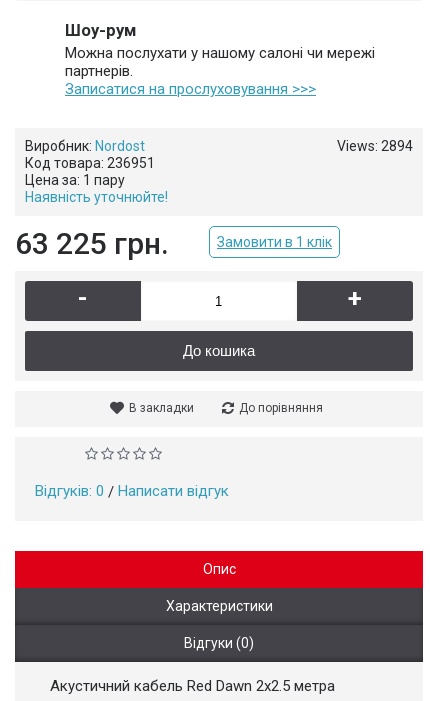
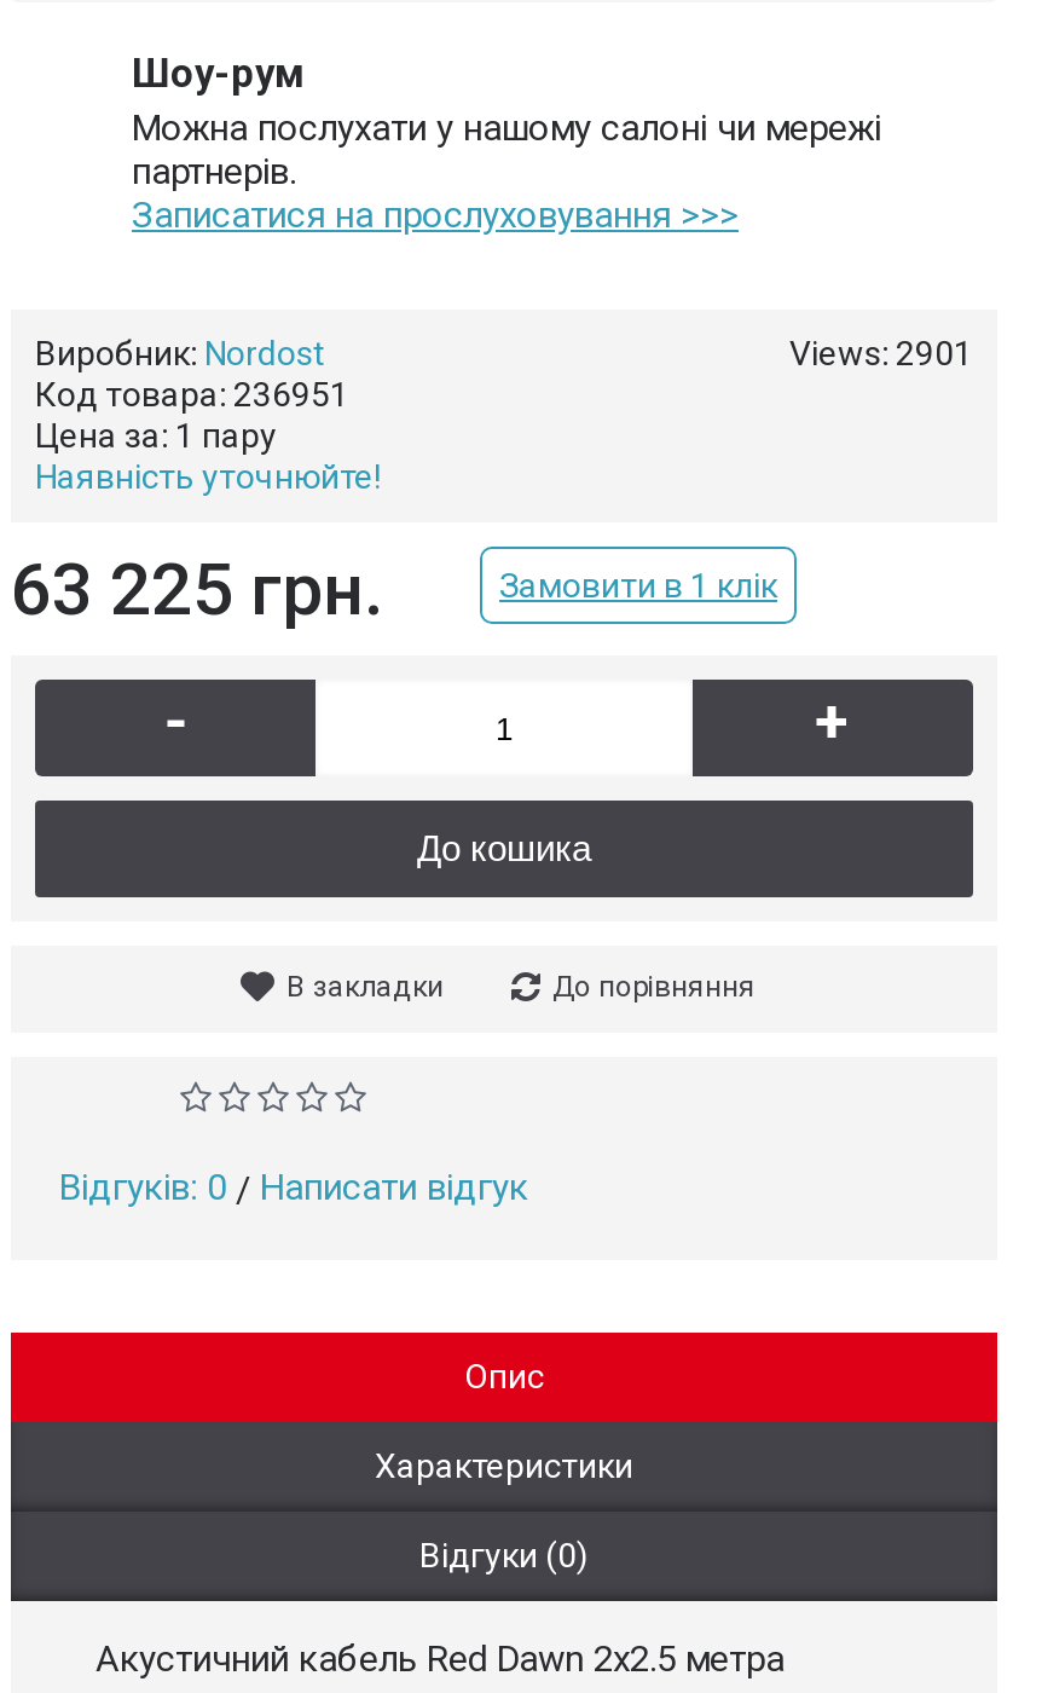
- Views: 2894
+ Views: 2901
